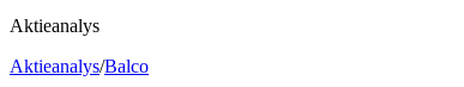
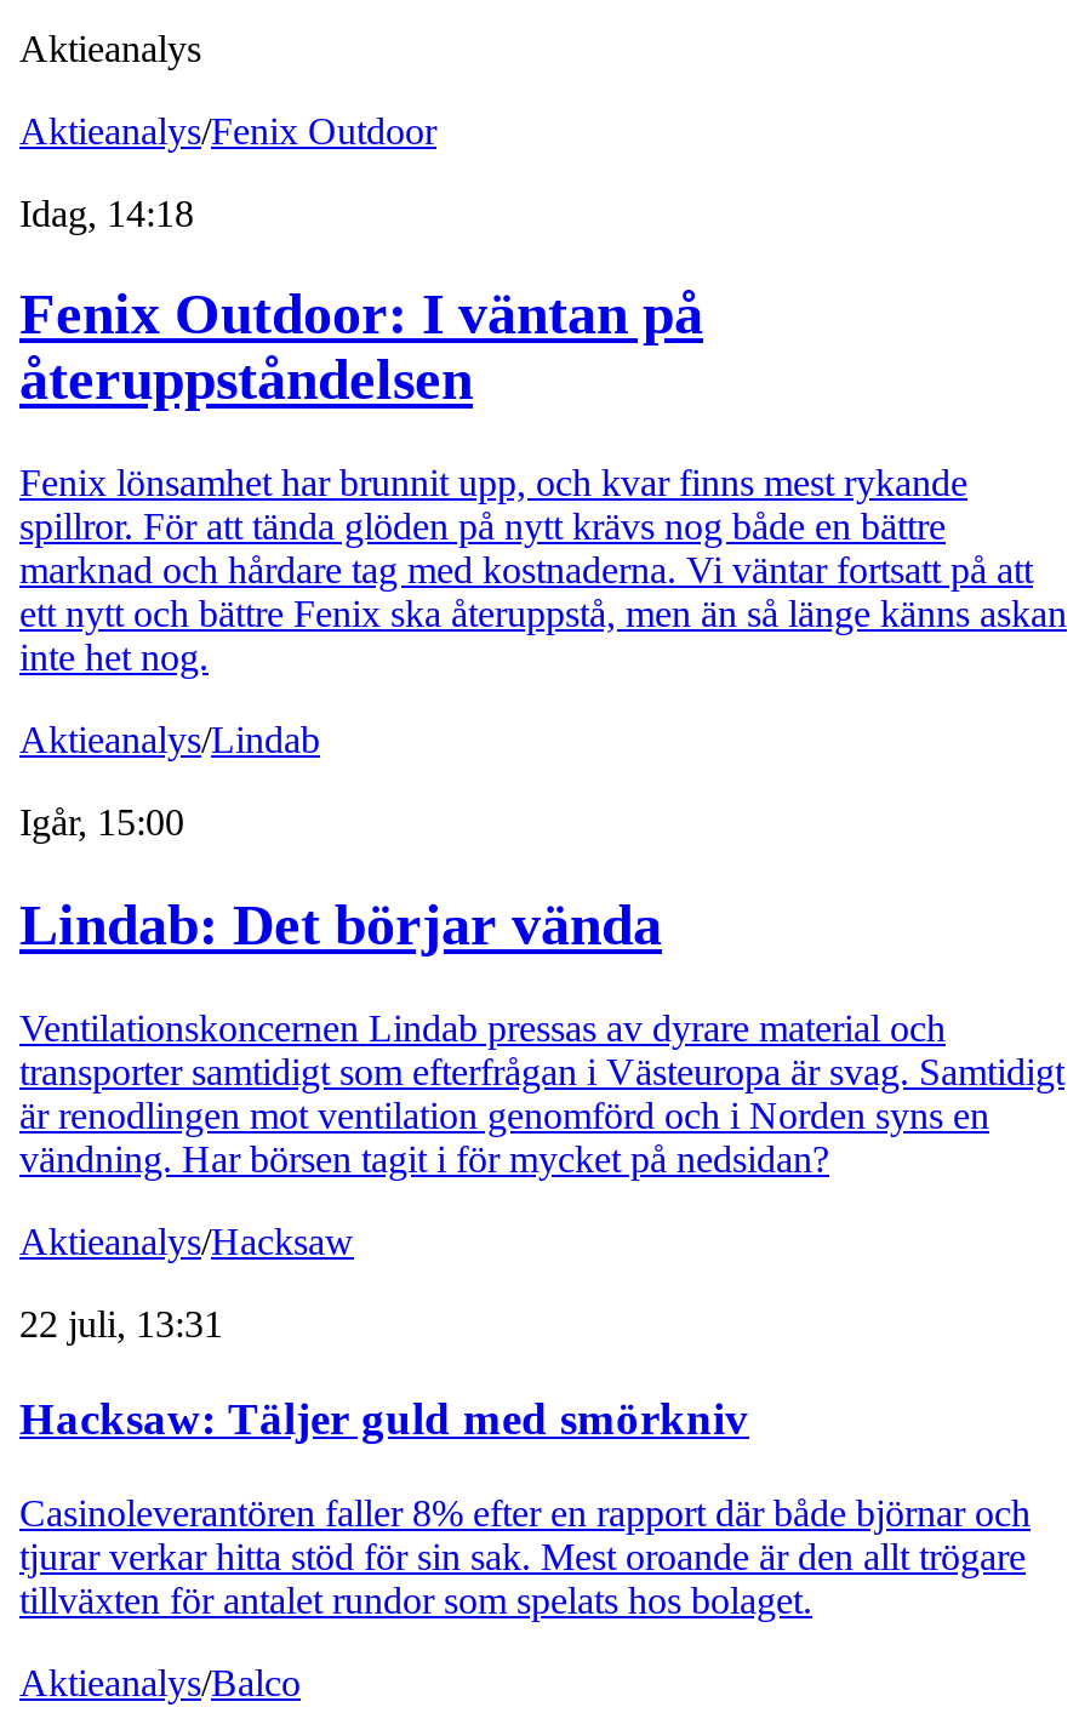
+ Aktieanalys/Fenix Outdoor
+ Idag, 14:18
+ Fenix Outdoor: I väntan på
+ återuppståndelsen
+ Fenix lönsamhet har brunnit upp, och kvar finns mest rykande
+ spillror. För att tända glöden på nytt krävs nog både en bättre
+ marknad och hårdare tag med kostnaderna. Vi väntar fortsatt på att
+ ett nytt och bättre Fenix ska återuppstå, men än så länge känns askan
+ inte het nog.
+ Aktieanalys/Lindab
+ Igår, 15:00
+ Lindab: Det börjar vända
+ Ventilationskoncernen Lindab pressas av dyrare material och
+ transporter samtidigt som efterfrågan i Västeuropa är svag. Samtidigt
+ är renodlingen mot ventilation genomförd och i Norden syns en
+ vändning. Har börsen tagit i för mycket på nedsidan?
+ Aktieanalys/Hacksaw
+ 22 juli, 13:31
+ Hacksaw: Täljer guld med smörkniv
+ Casinoleverantören faller 8% efter en rapport där både björnar och
+ tjurar verkar hitta stöd för sin sak. Mest oroande är den allt trögare
+ tillväxten för antalet rundor som spelats hos bolaget.
